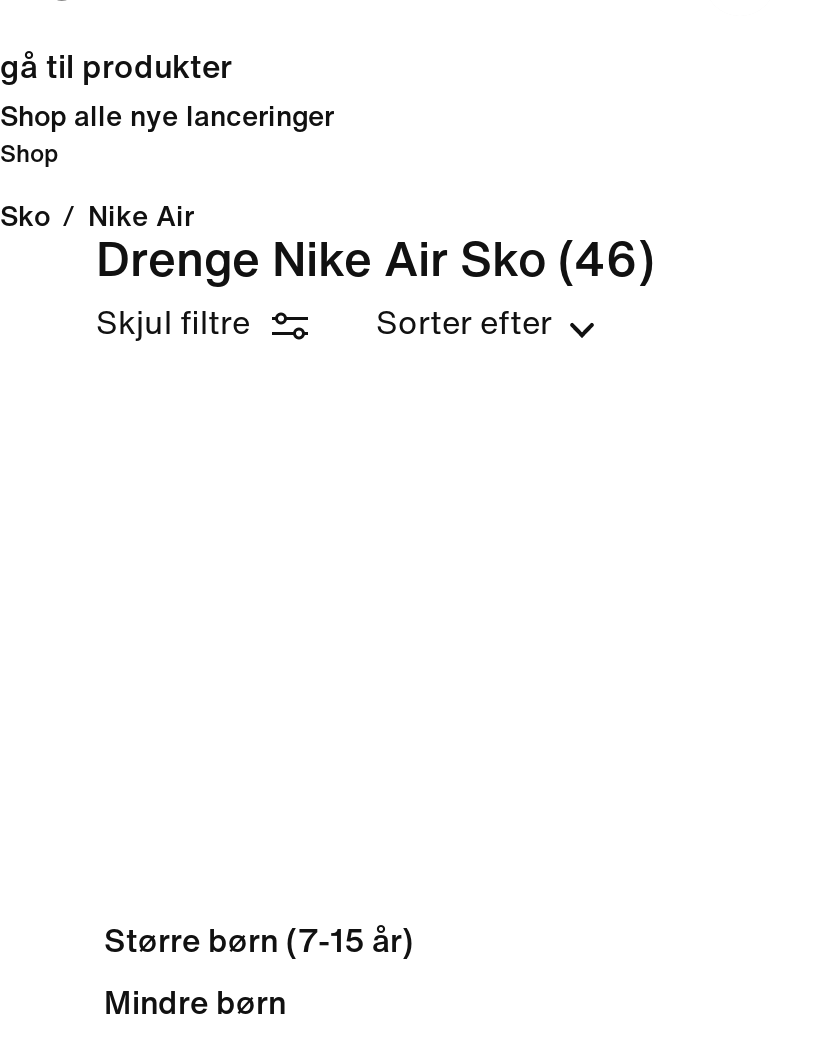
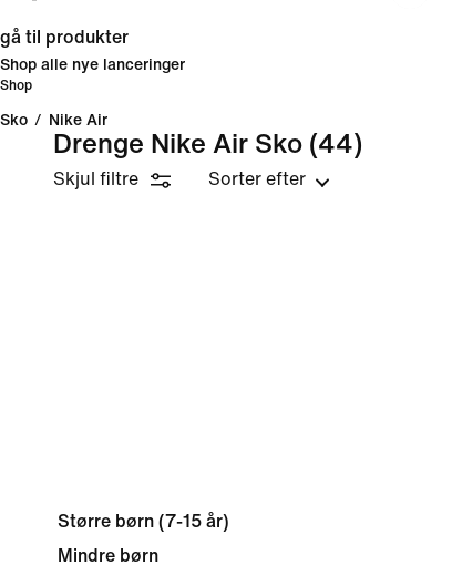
- Drenge Nike Air Sko (46)
+ Drenge Nike Air Sko (44)
